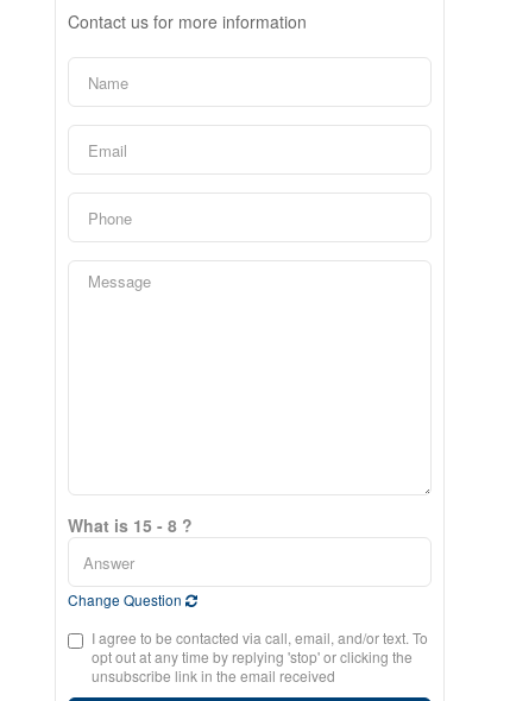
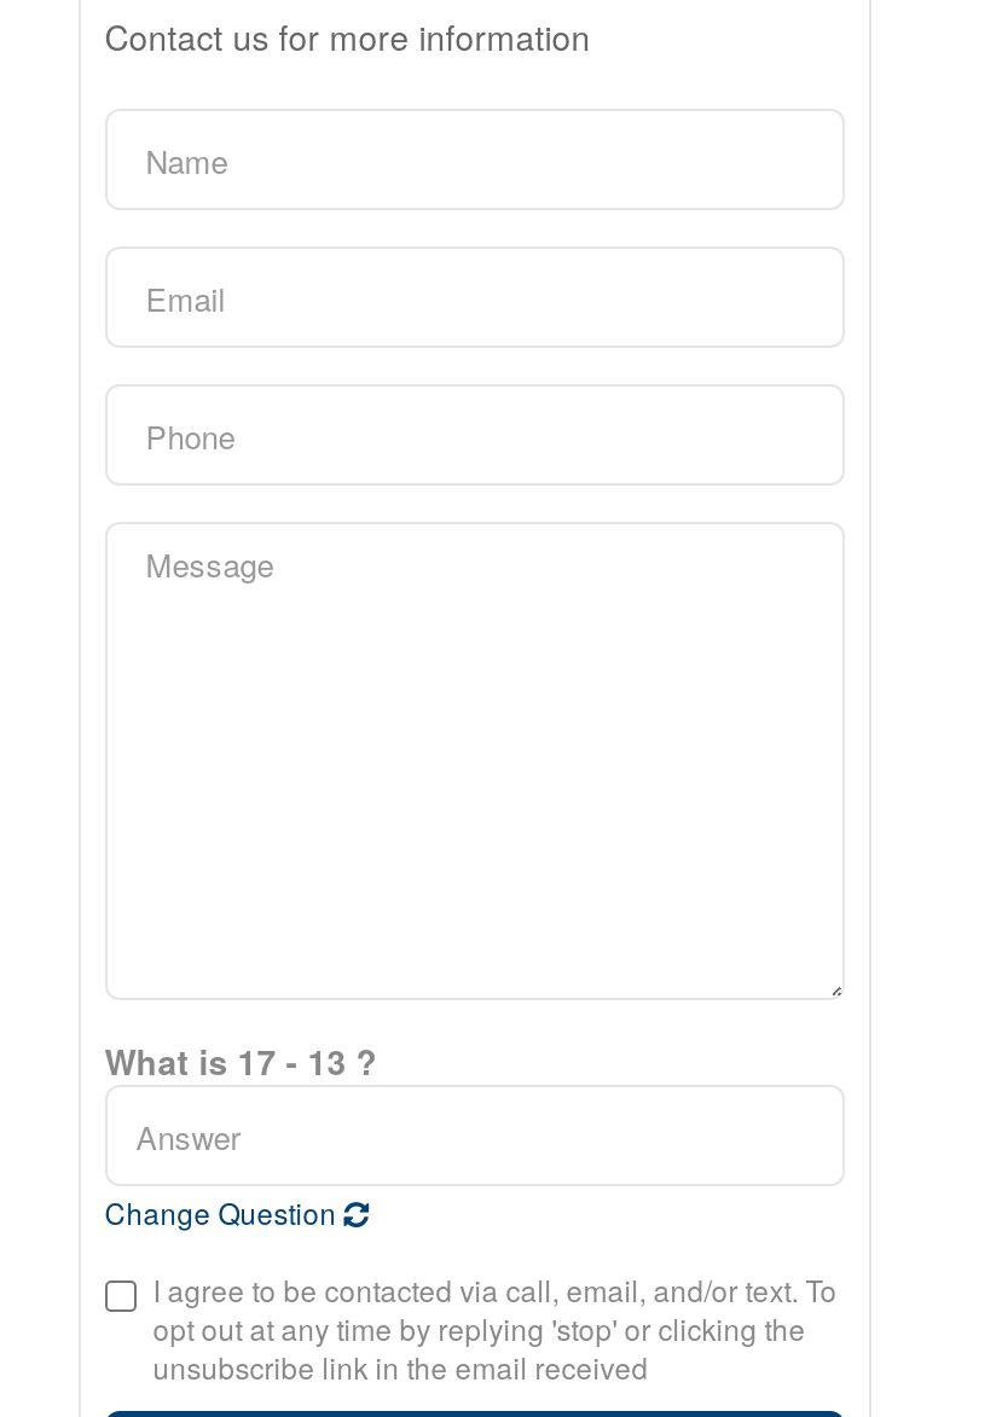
- What is 15 - 8 ?
+ What is 17 - 13 ?
